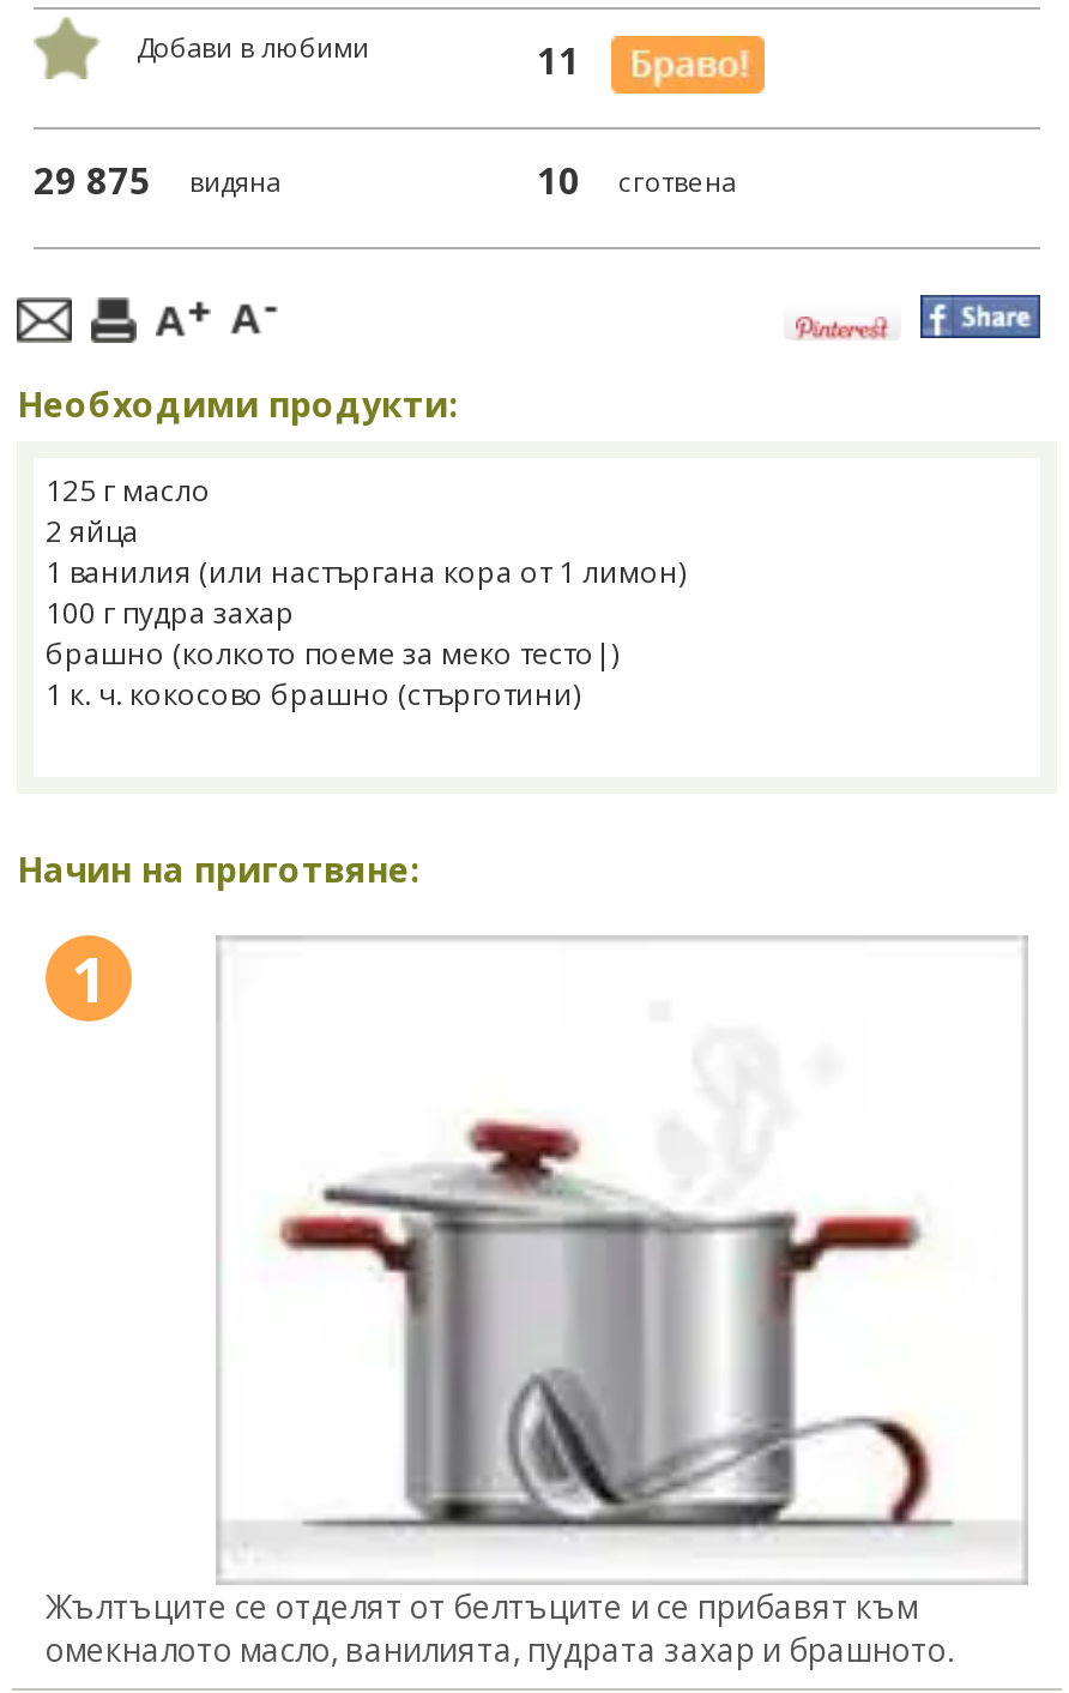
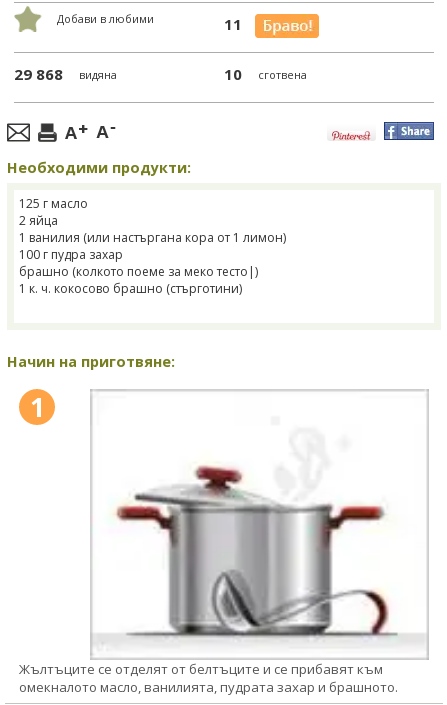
- 29 875 видяна
+ 29 868 видяна
